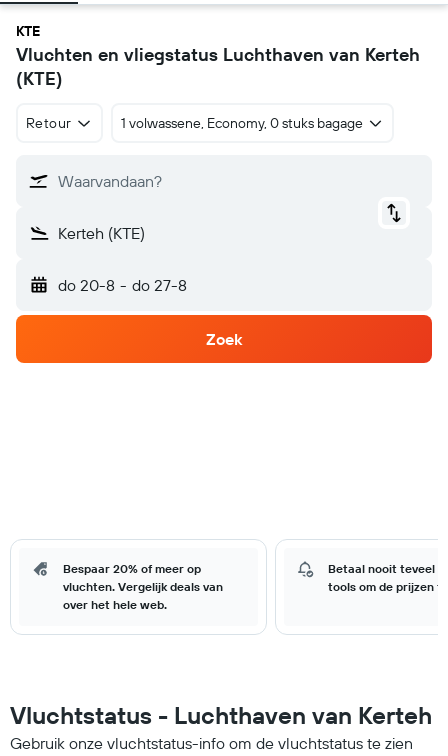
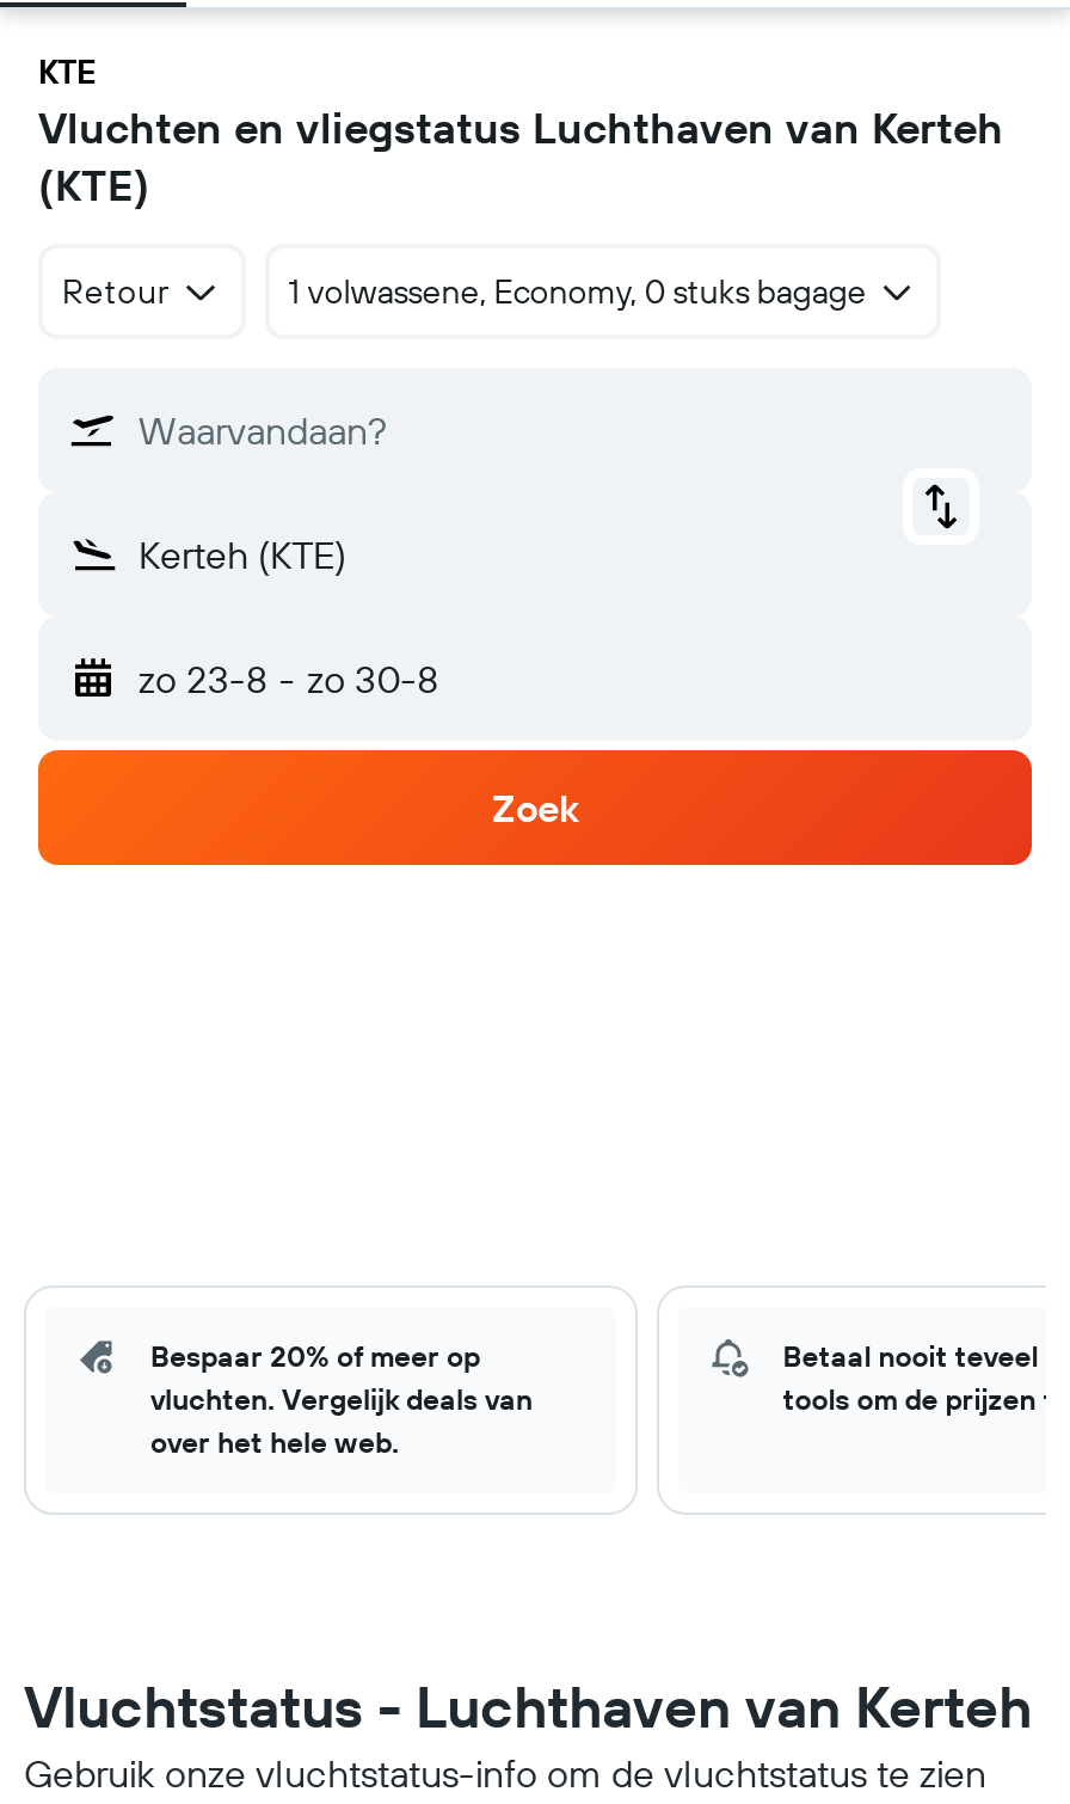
- do 20-8 - do 27-8
+ zo 23-8 - zo 30-8
